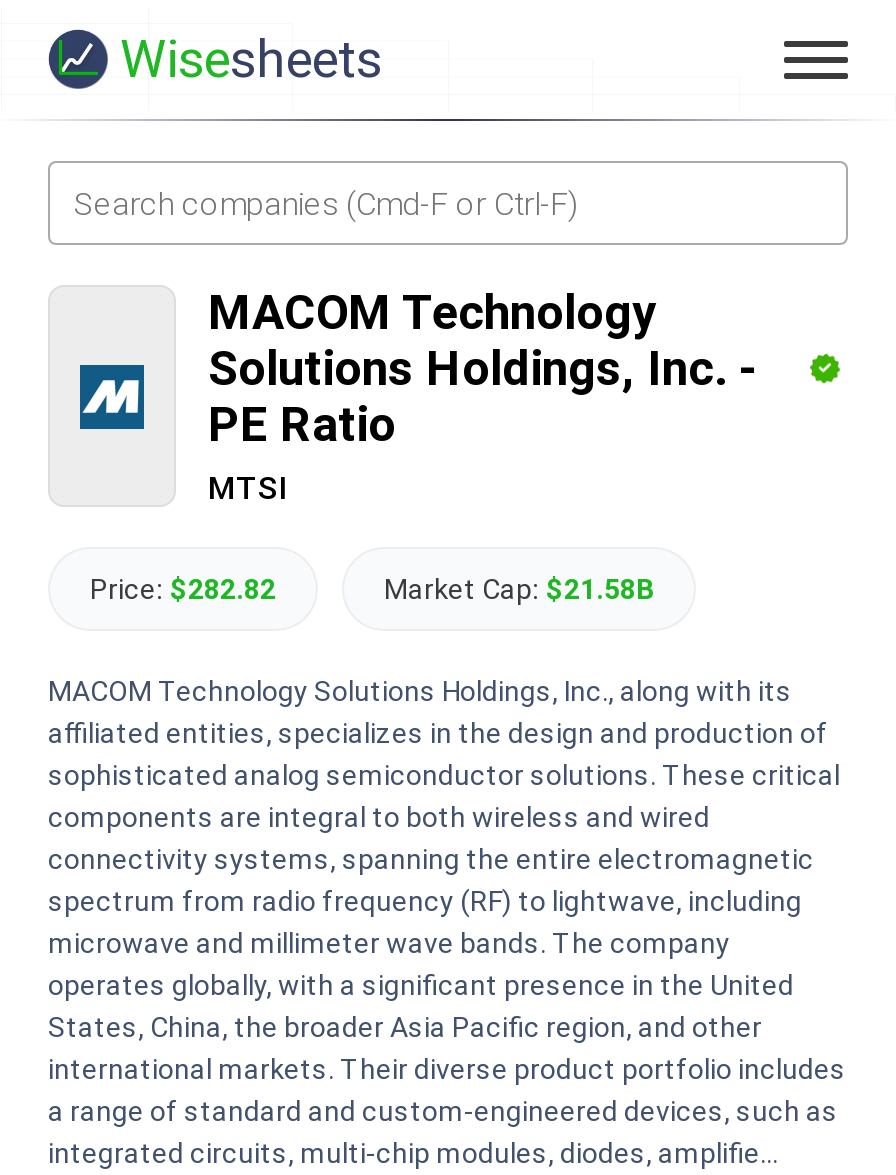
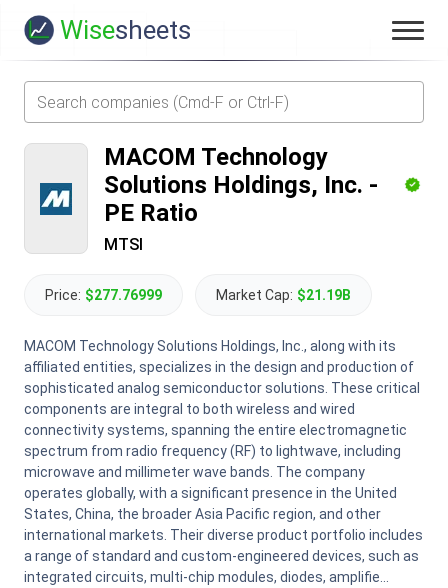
- Price: $282.82
+ Price: $277.76999

- Market Cap: $21.58B
+ Market Cap: $21.19B
